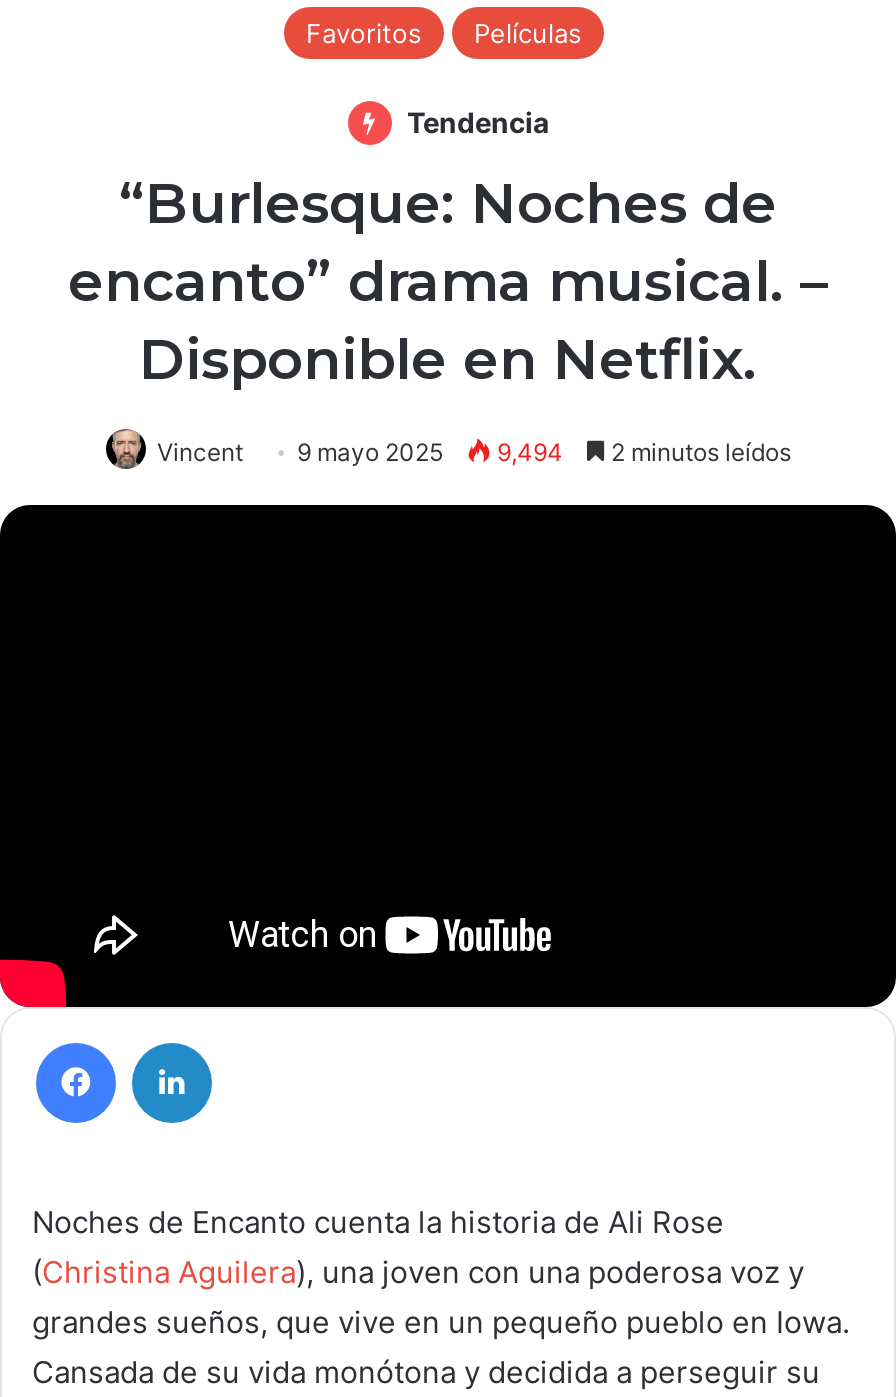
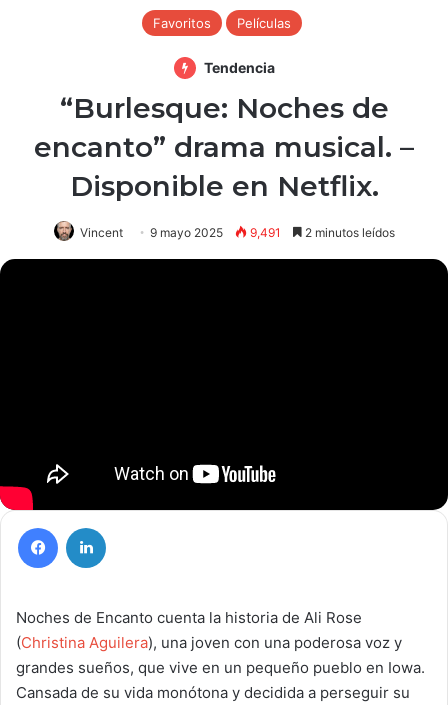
- Vincent 9 mayo 2025 9,494 2 minutos leídos
+ Vincent 9 mayo 2025 9,491 2 minutos leídos
